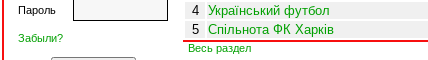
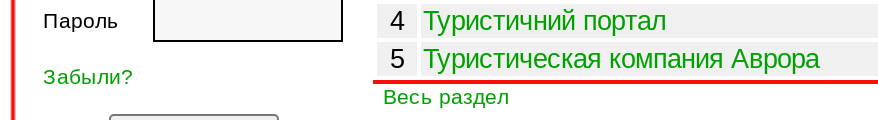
- Український футбол
+ Туристичний портал

- Спільнота ФК Харків
+ Туристическая компания Аврора
